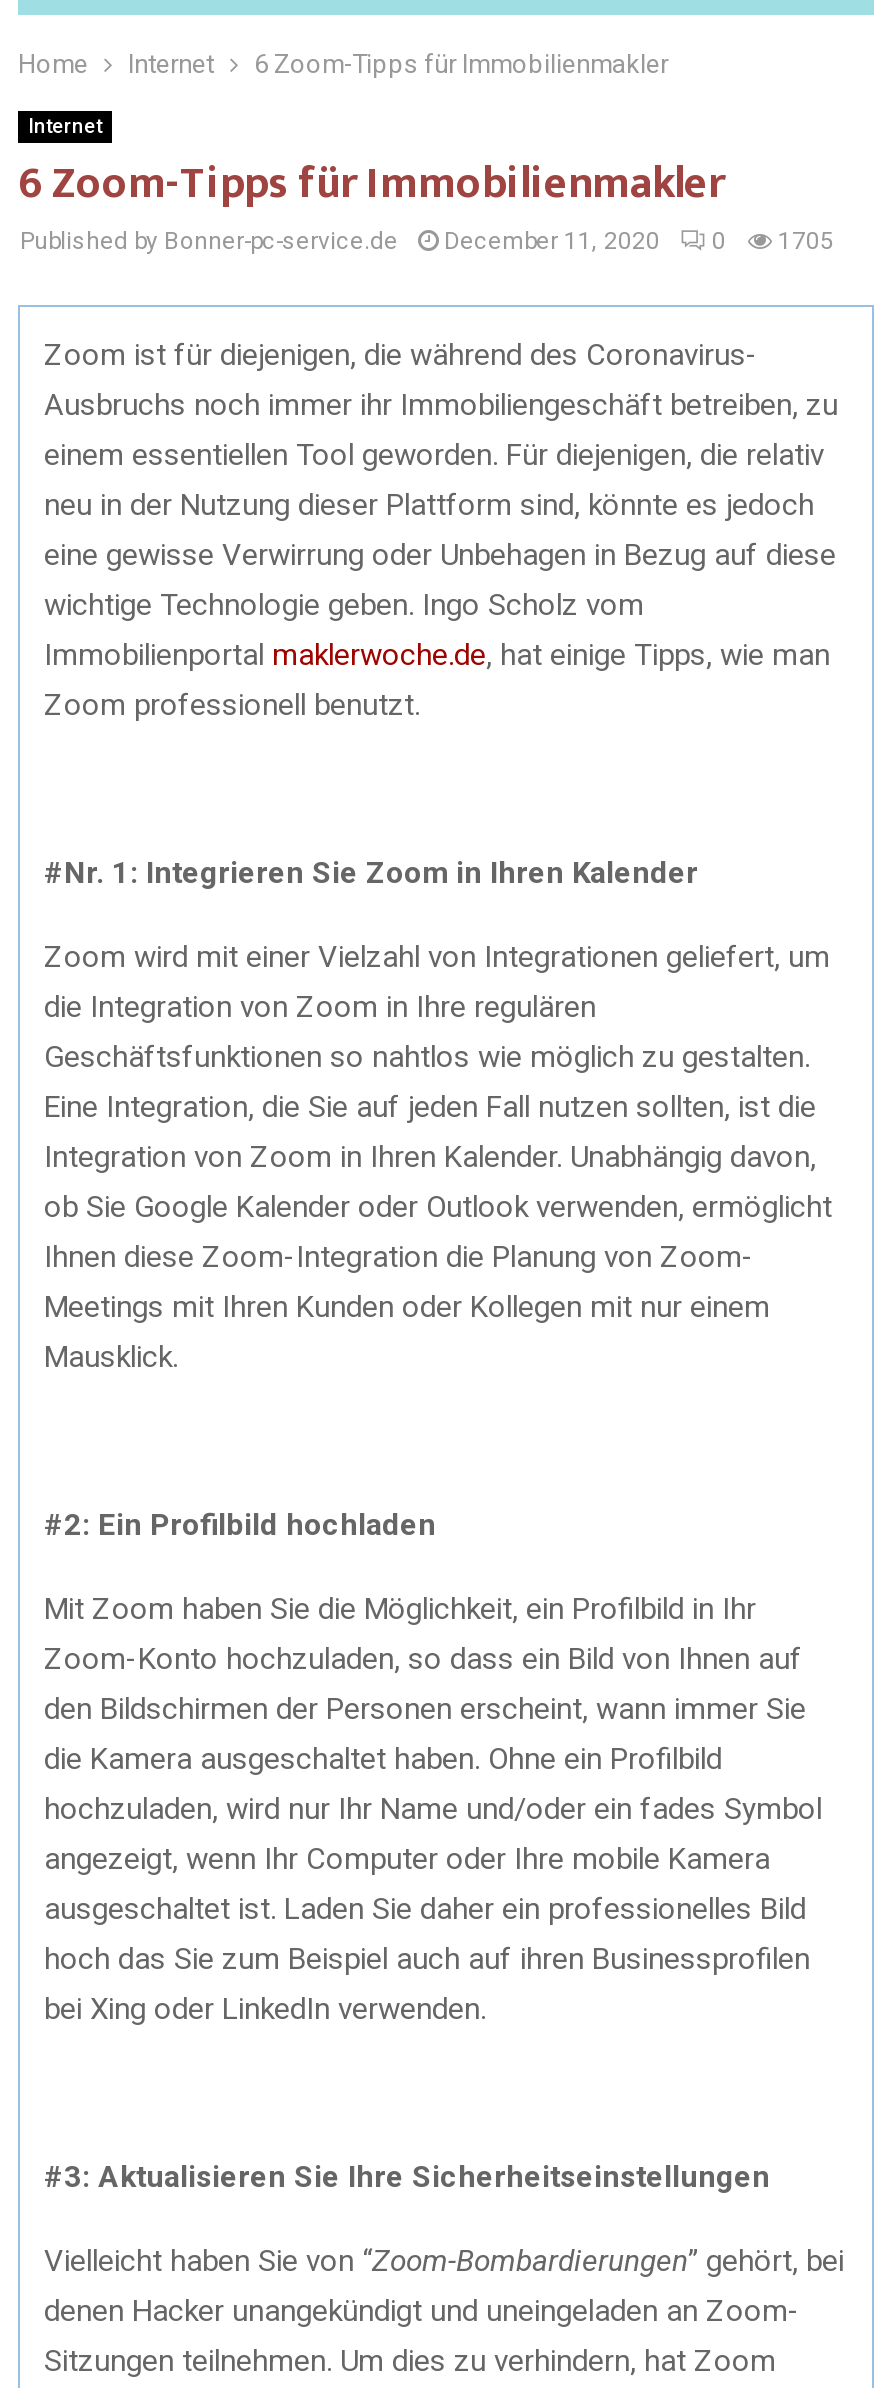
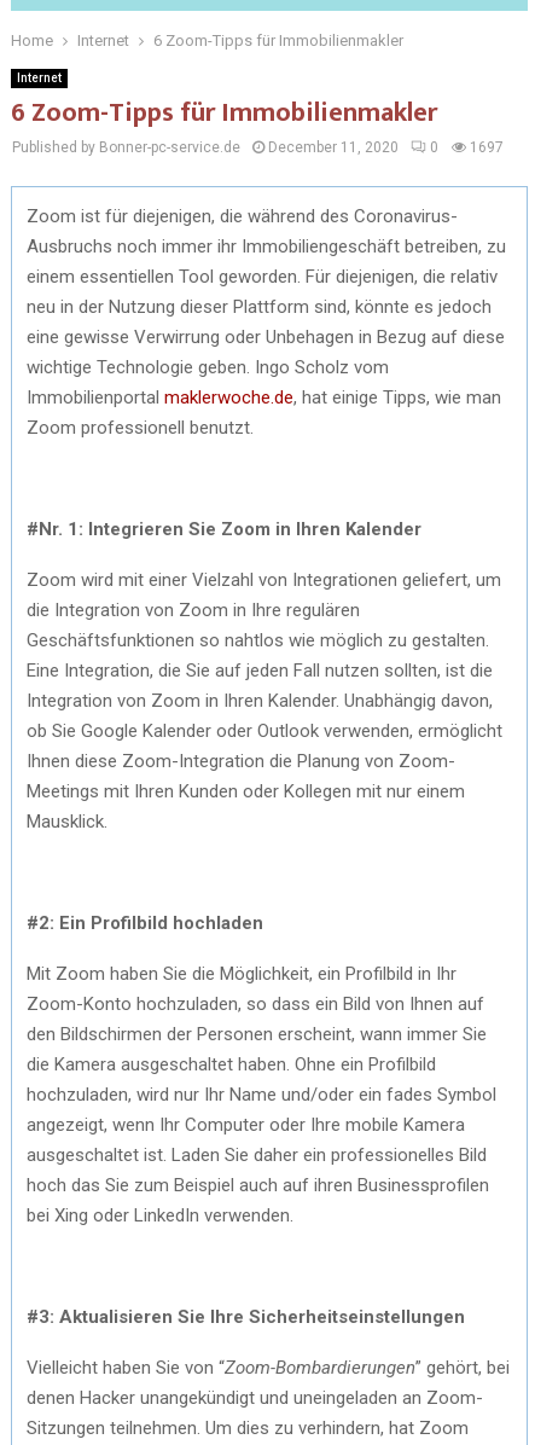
- Published by Bonner-pc-service.de December 11, 2020 0 1705
+ Published by Bonner-pc-service.de December 11, 2020 0 1697
